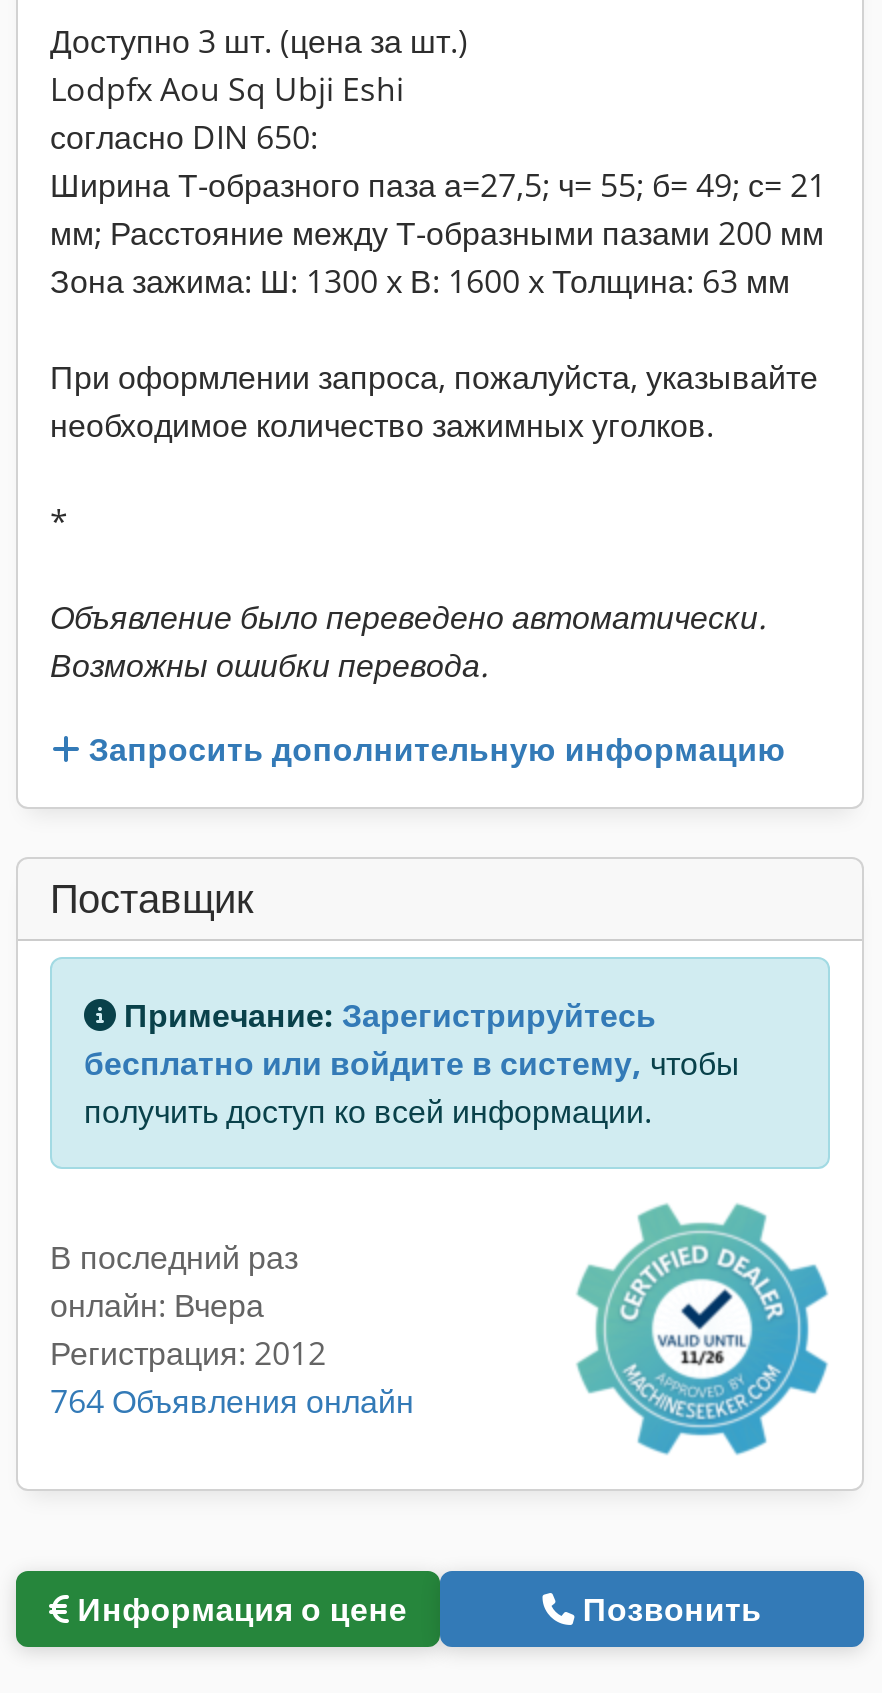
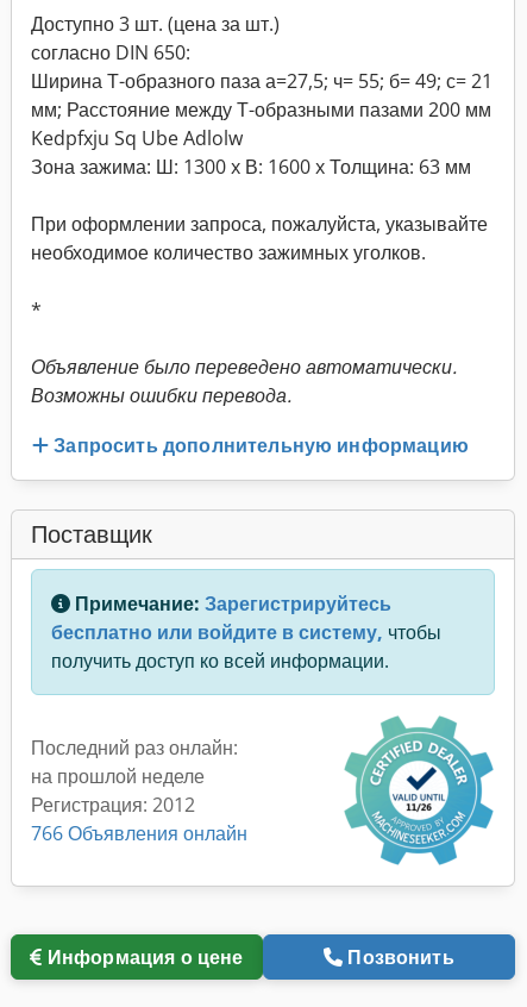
- Lodpfx Aou Sq Ubji Eshi

moved up: согласно DIN 650: | Ширина Т-образного паза а=27,5; ч= 55; б= 49; с= 21 | мм; Расстояние между Т-образными пазами 200 мм

+ Kedpfxju Sq Ube Adlolw

- В последний раз
- онлайн: Вчера
+ Последний раз онлайн:
+ на прошлой неделе

- 764 Объявления онлайн
+ 766 Объявления онлайн
